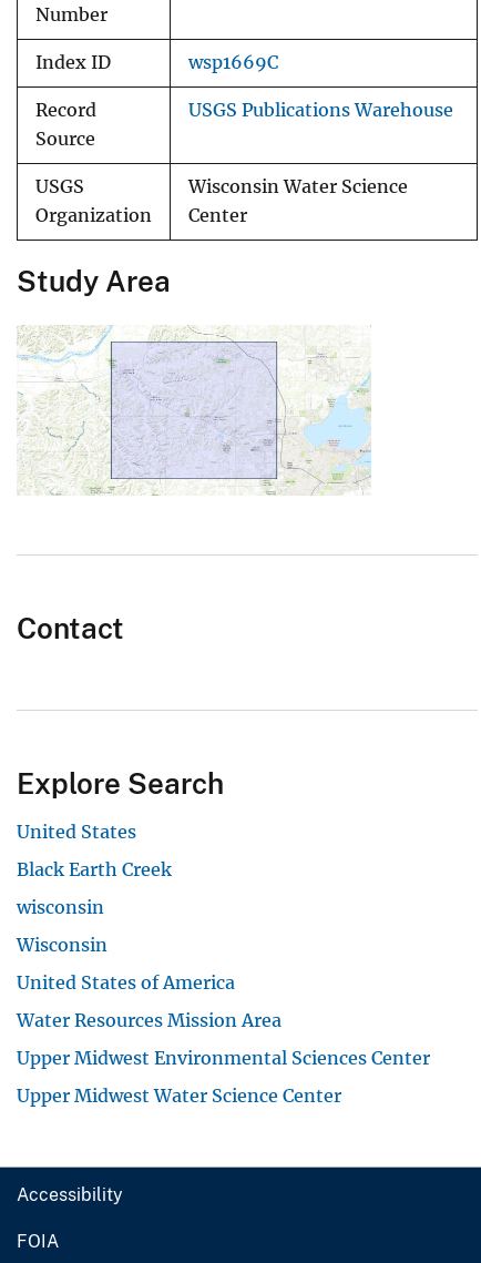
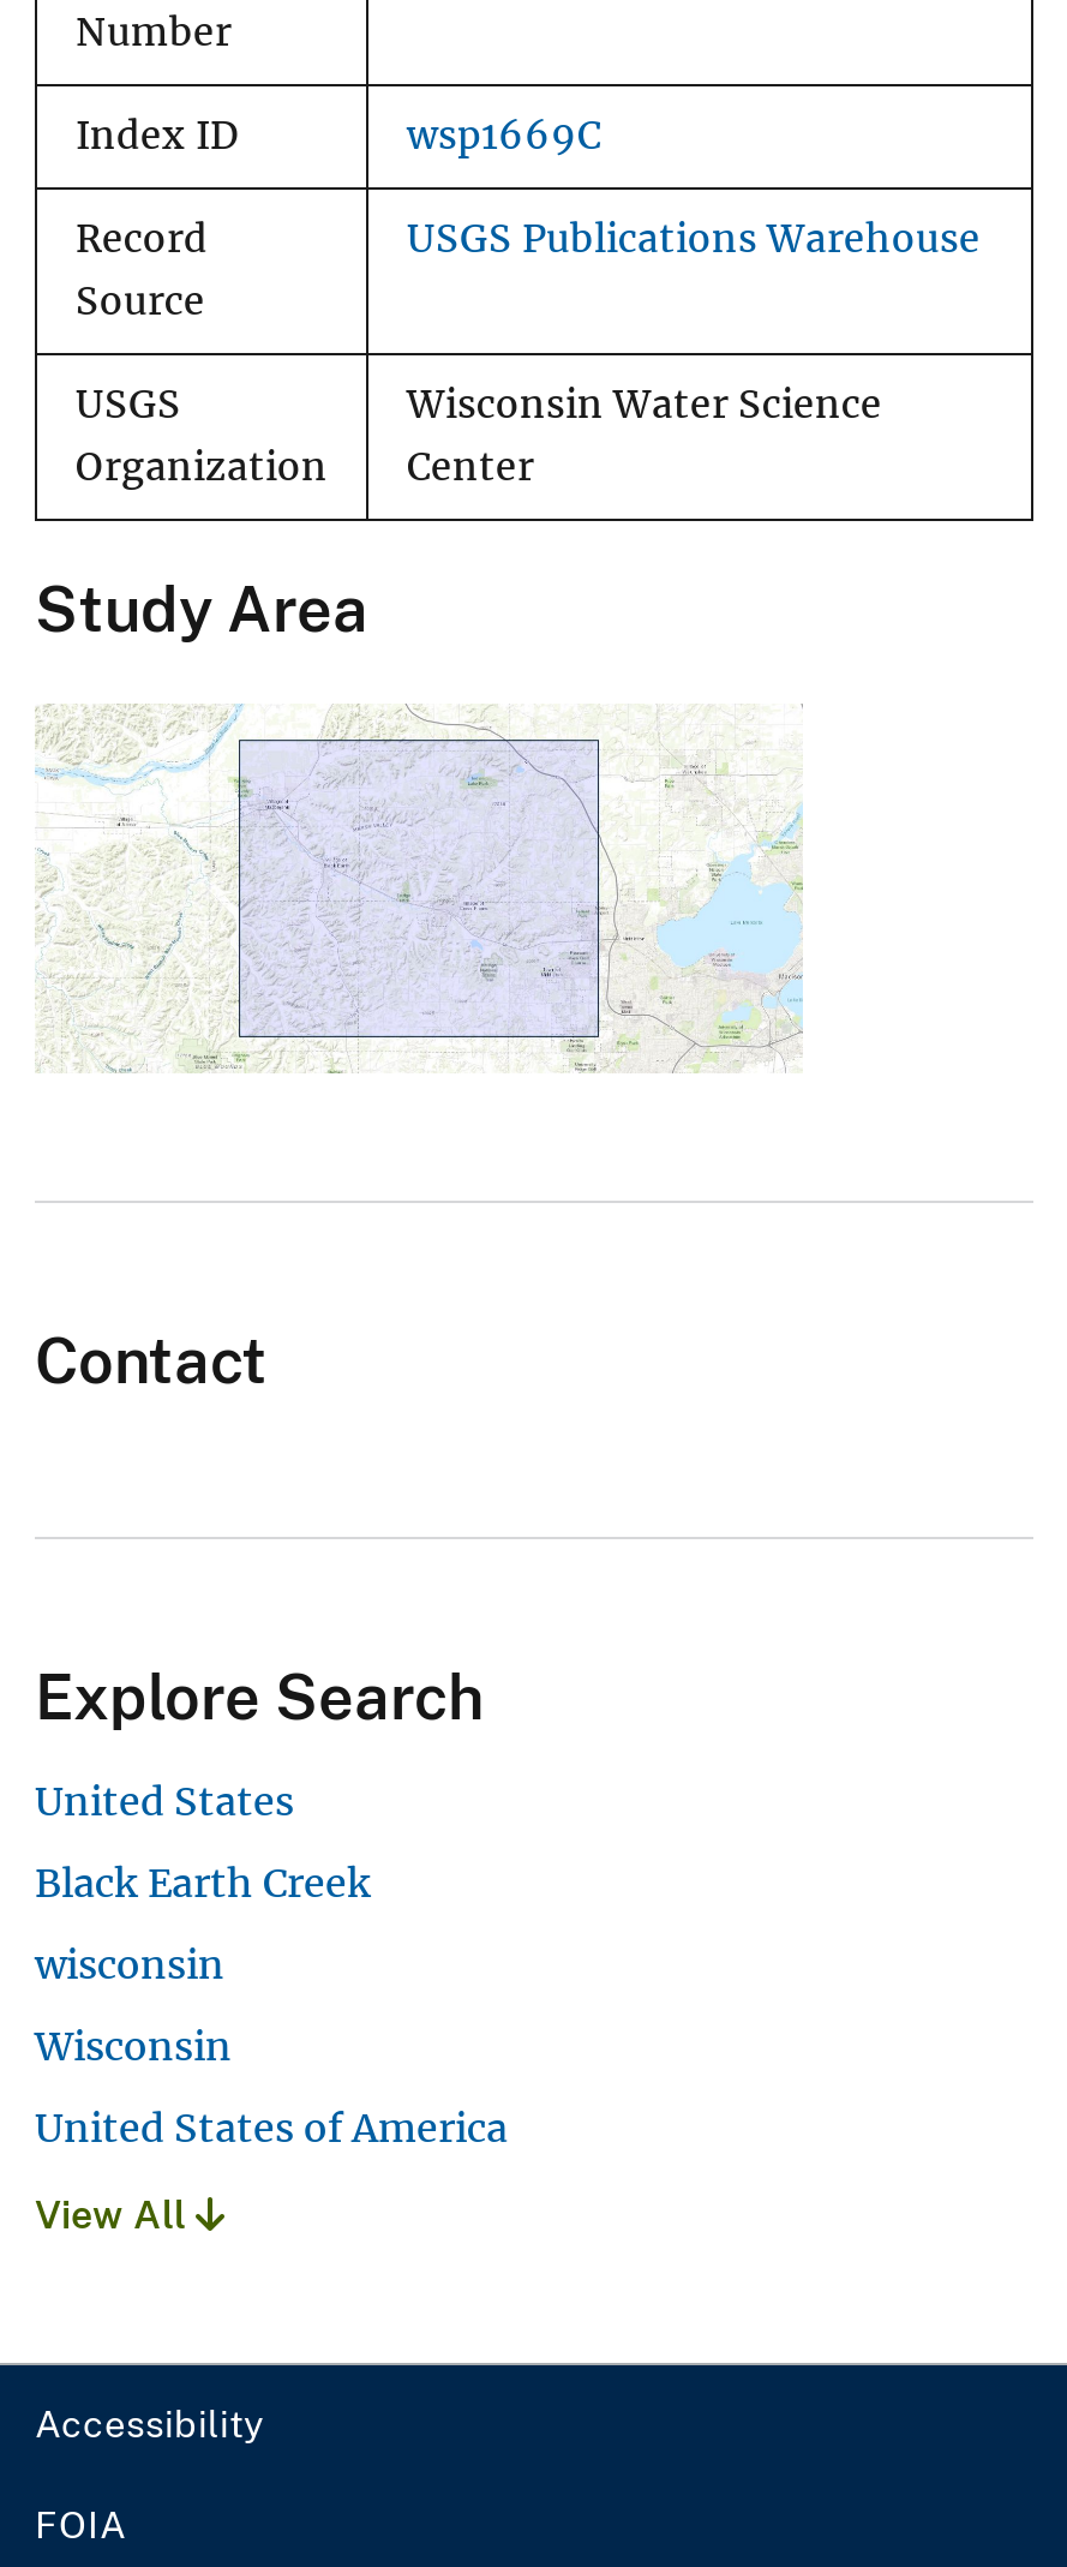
- Water Resources Mission Area
- Upper Midwest Environmental Sciences Center
- Upper Midwest Water Science Center
+ View All
